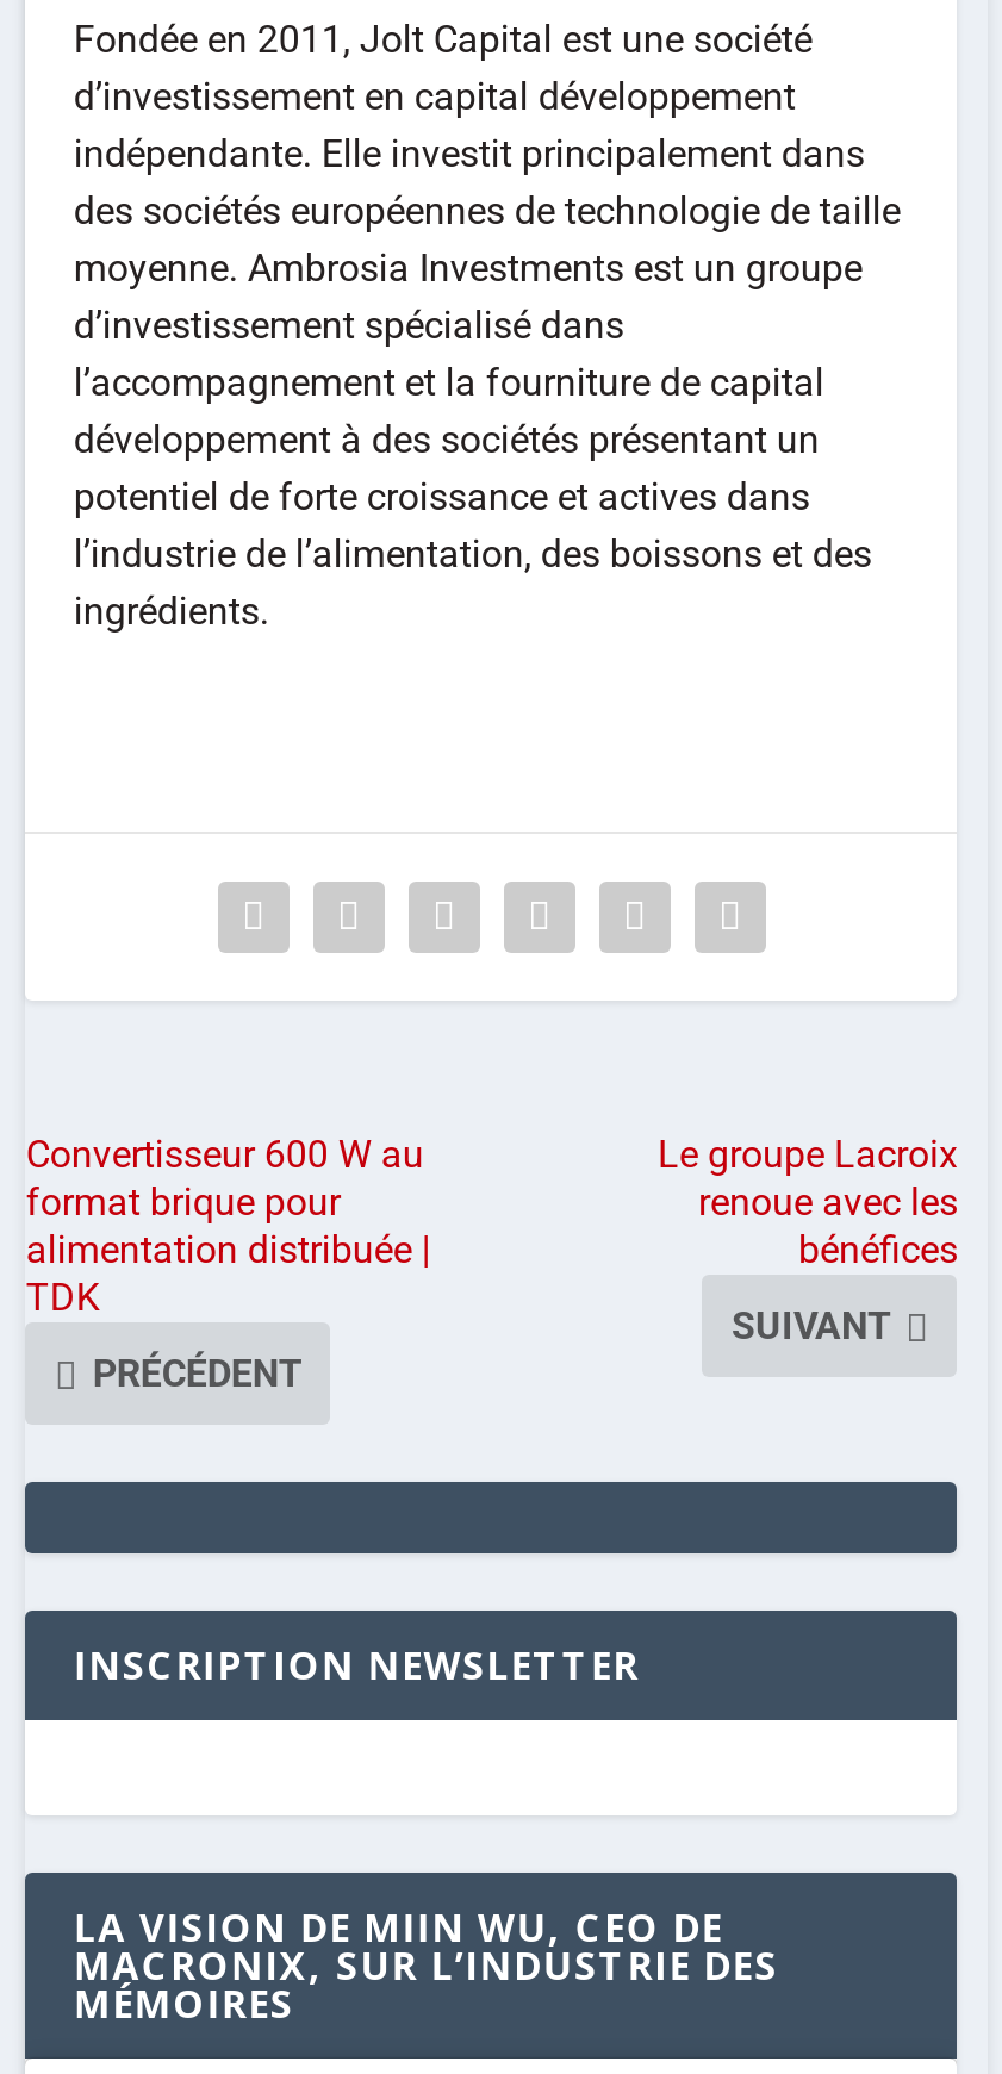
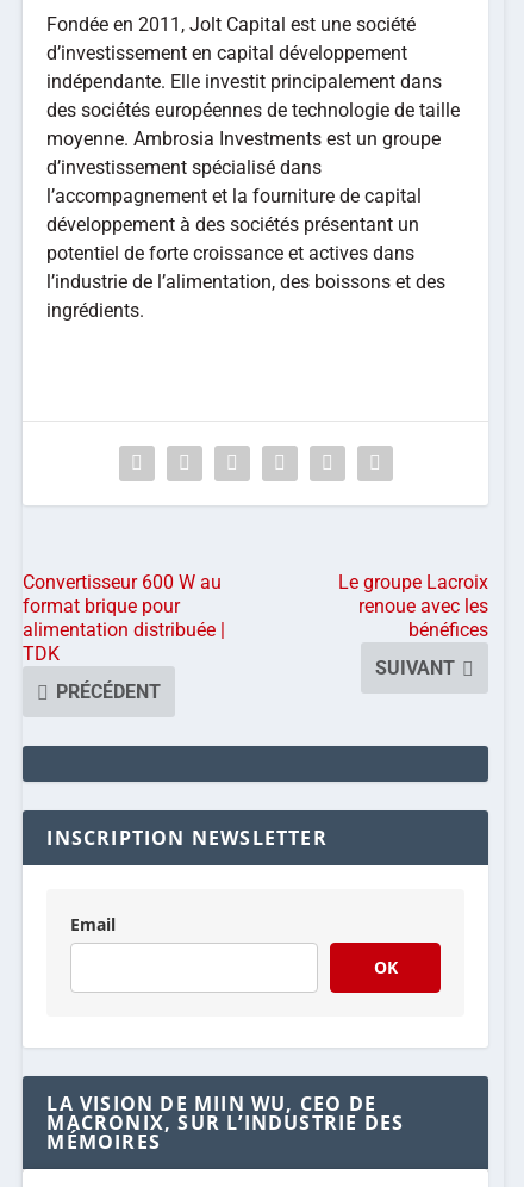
+ Email
+ OK
